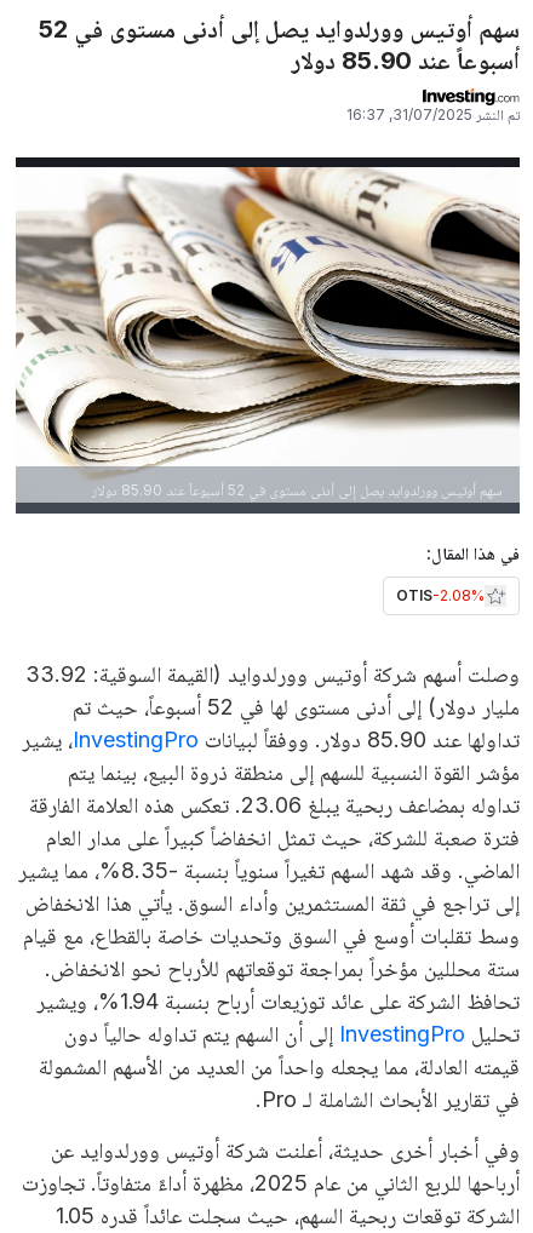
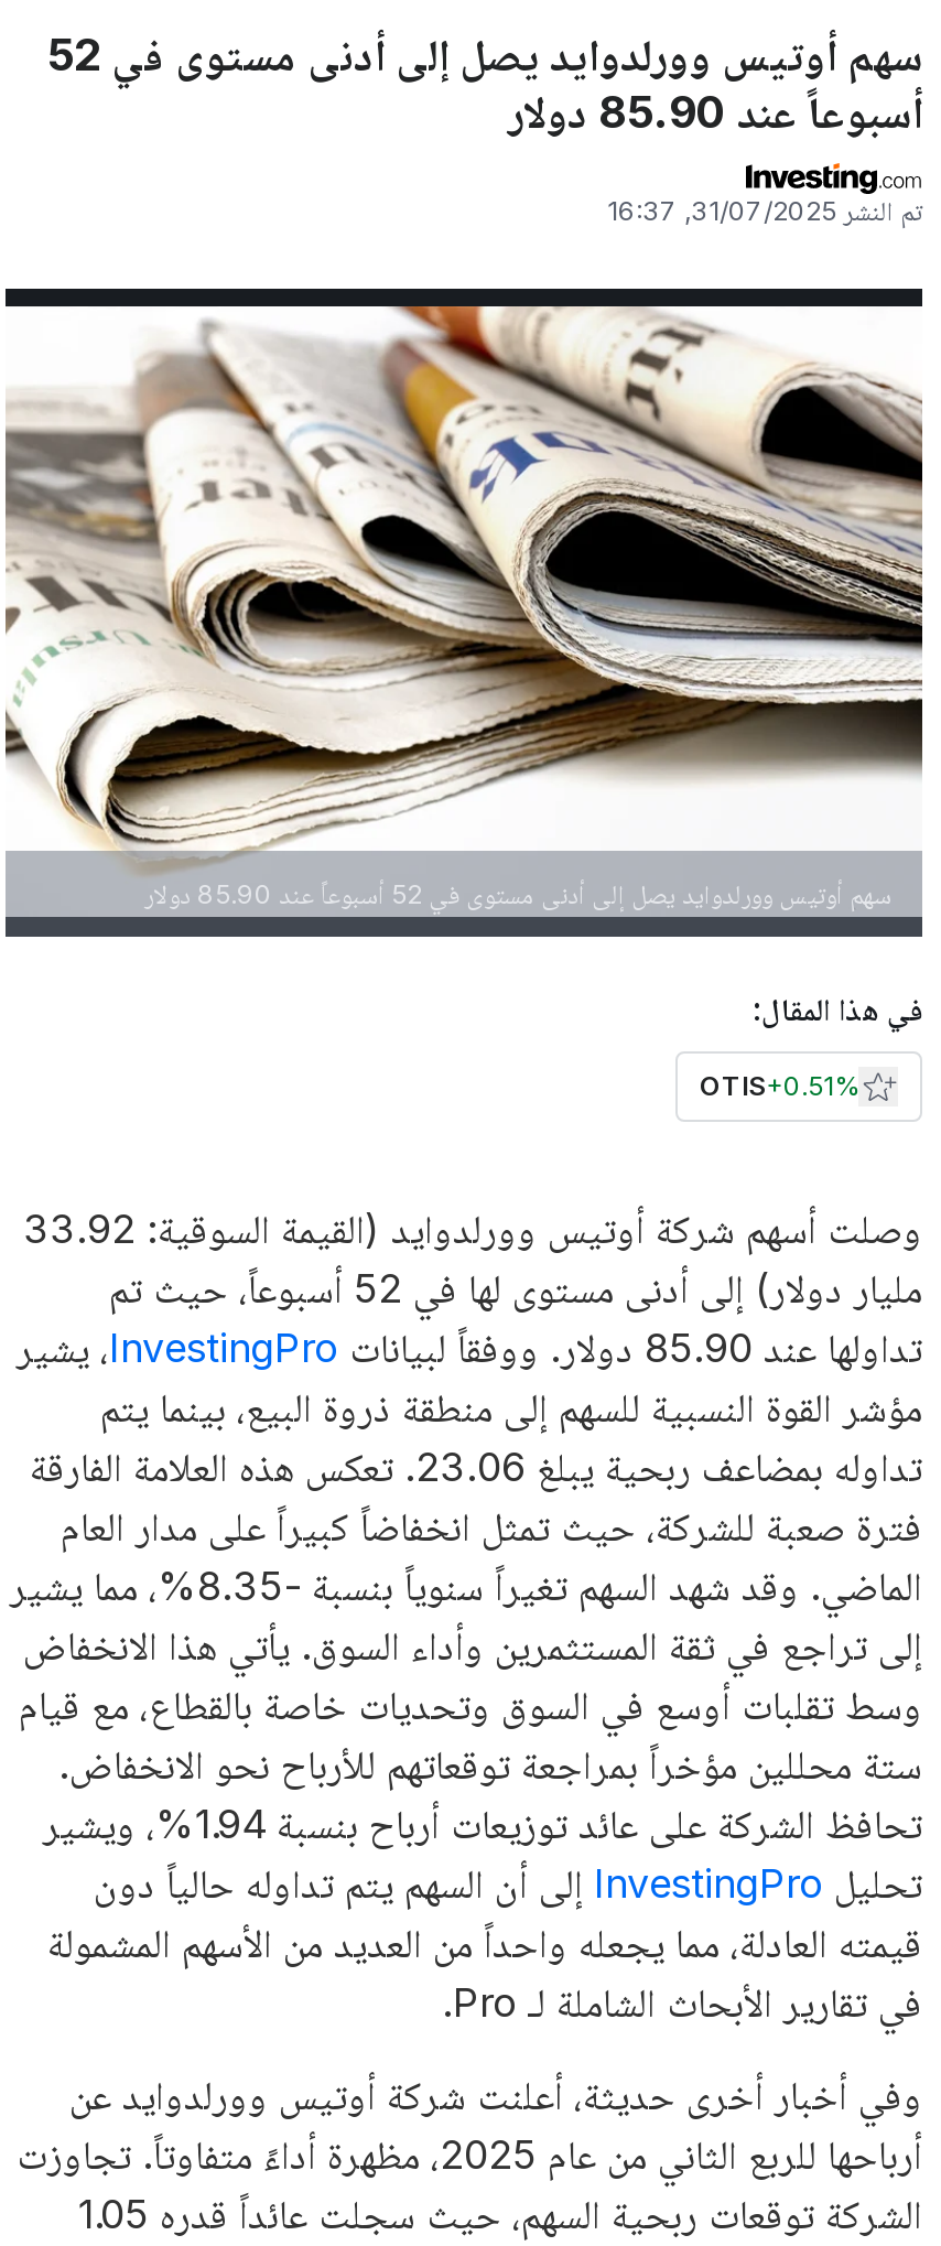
- OTIS-2.08%
+ OTIS+0.51%
